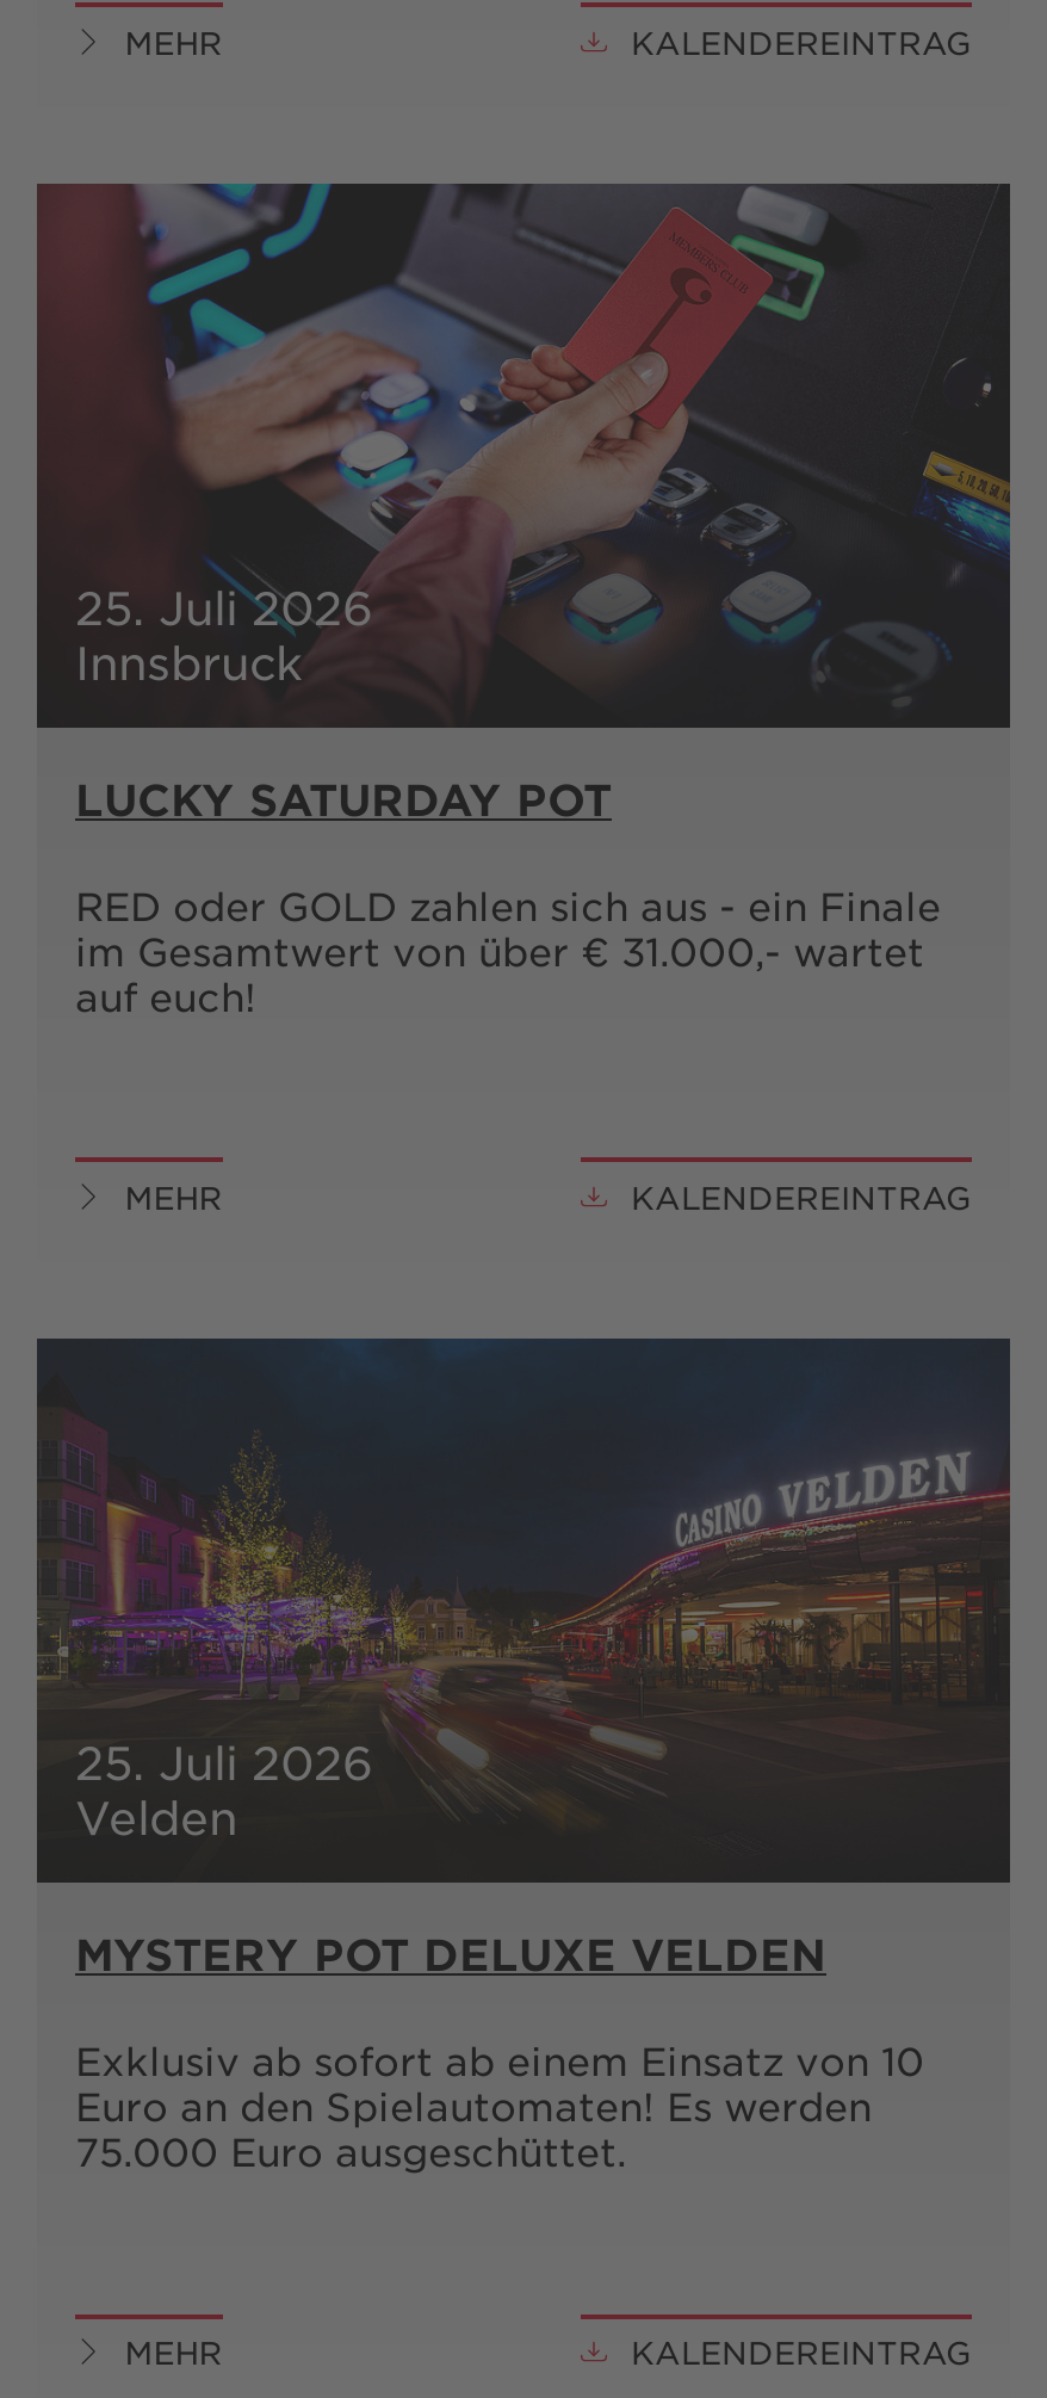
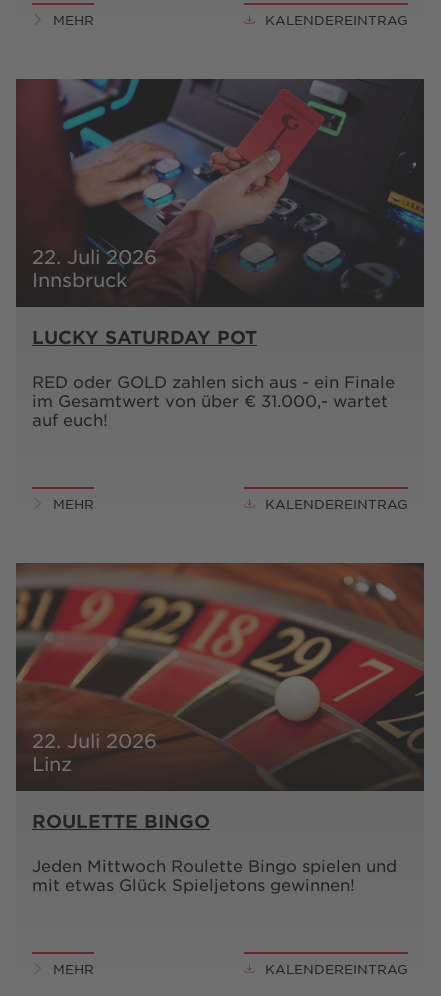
- 25. Juli 2026
+ 22. Juli 2026

- [image]
- 25. Juli 2026
- Velden
+ [image]
+ 22. Juli 2026
+ Linz

- MYSTERY POT DELUXE VELDEN
+ ROULETTE BINGO

- Exklusiv ab sofort ab einem Einsatz von 10
- Euro an den Spielautomaten! Es werden
- 75.000 Euro ausgeschüttet.
+ Jeden Mittwoch Roulette Bingo spielen und
+ mit etwas Glück Spieljetons gewinnen!
